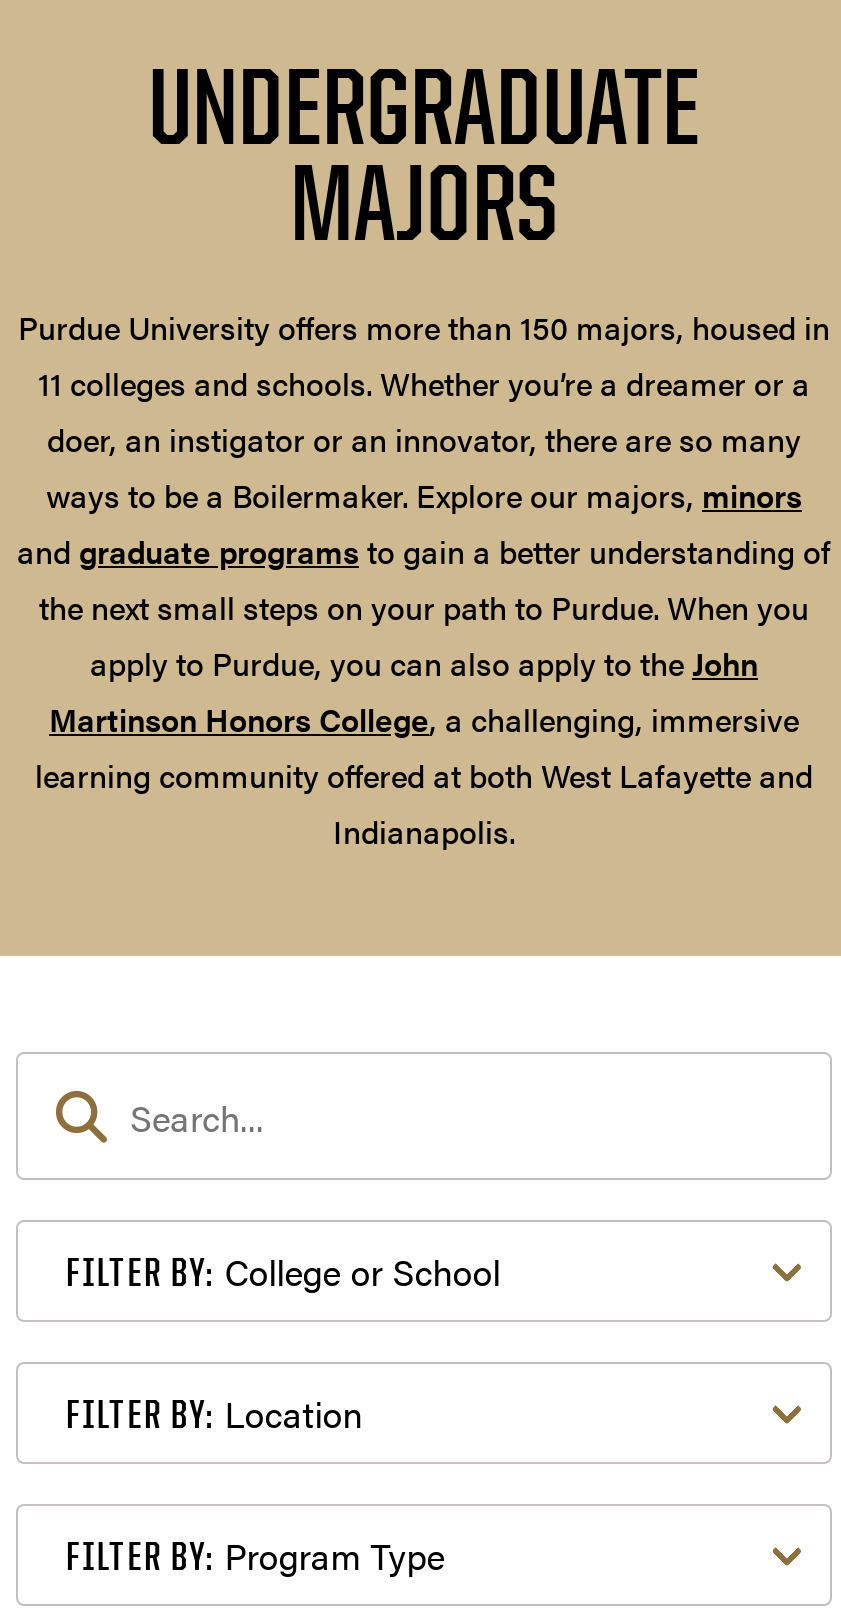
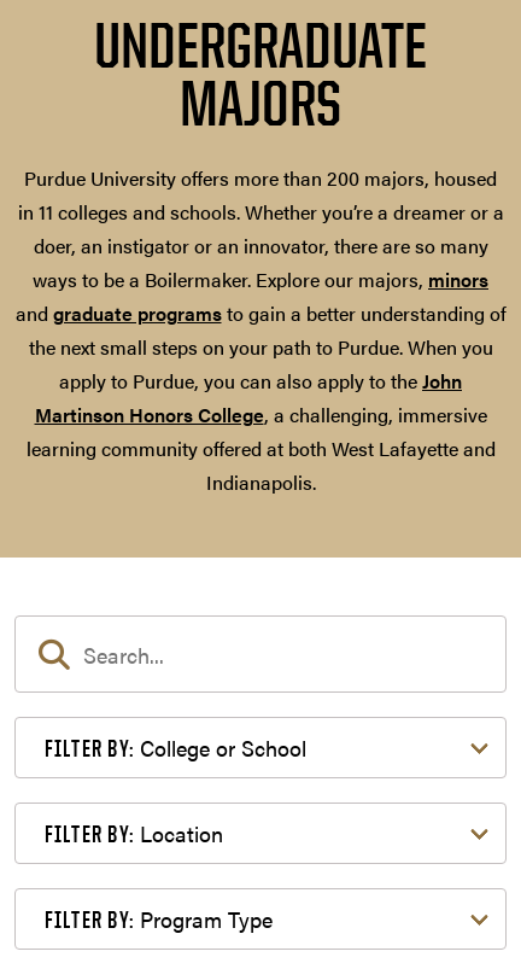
- Purdue University offers more than 150 majors, housed in
- 11 colleges and schools. Whether you’re a dreamer or a
+ Purdue University offers more than 200 majors, housed
+ in 11 colleges and schools. Whether you’re a dreamer or a
